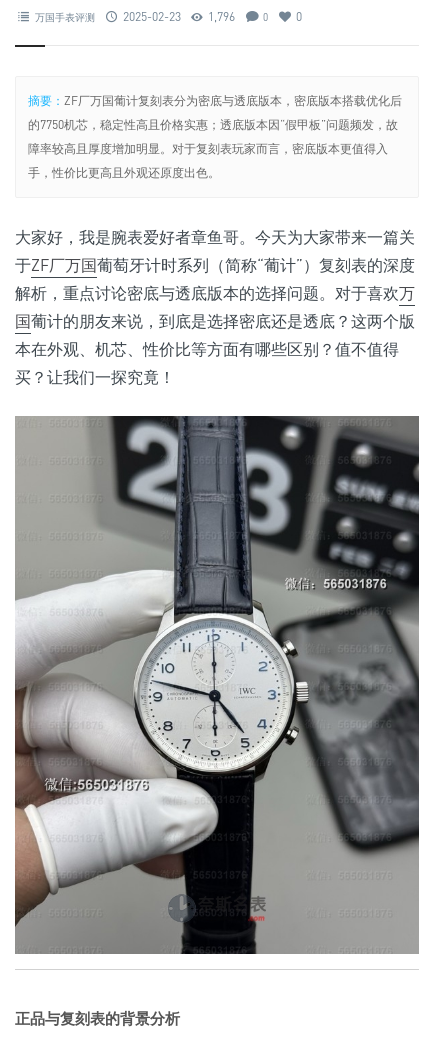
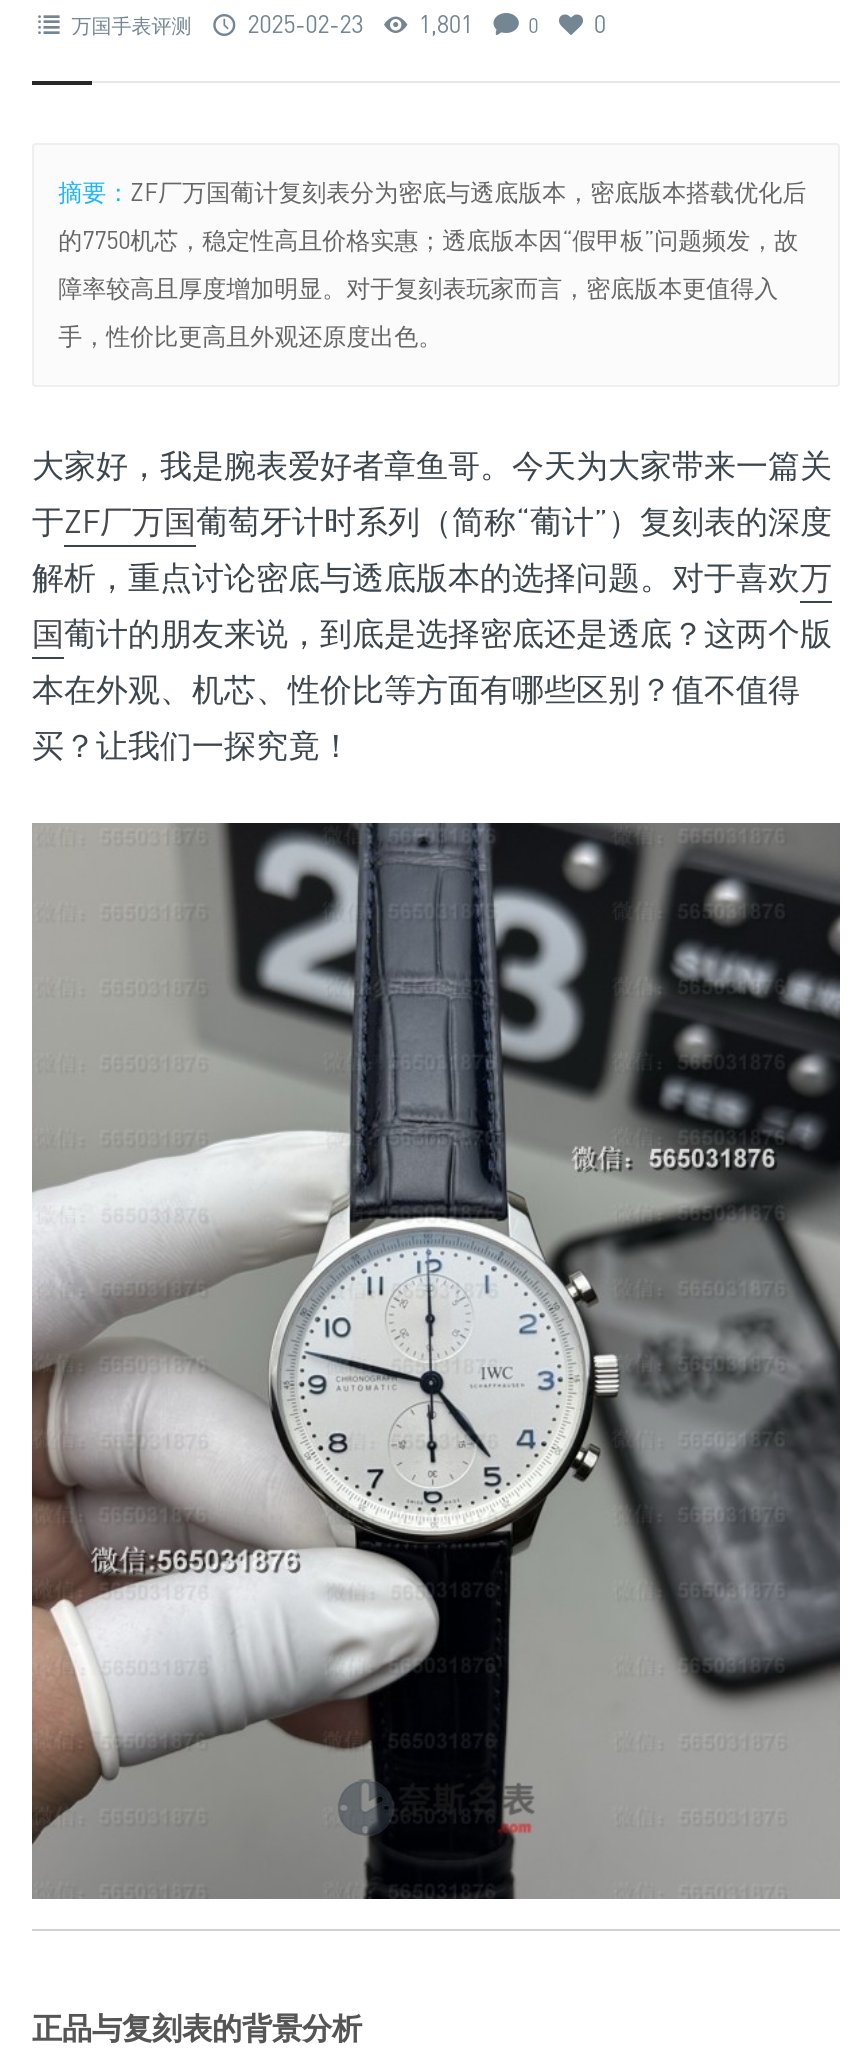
- 2025-02-23 1,796
+ 2025-02-23 1,801
